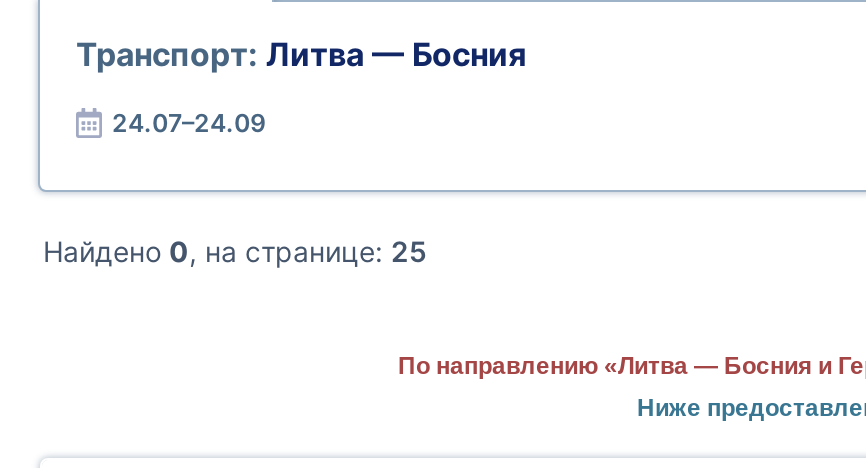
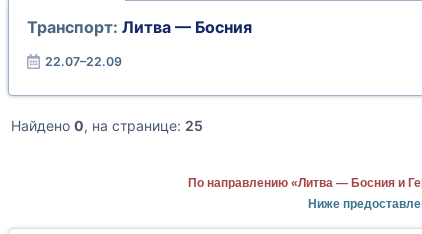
- 24.07–24.09
+ 22.07–22.09
